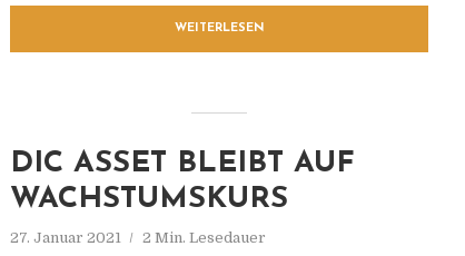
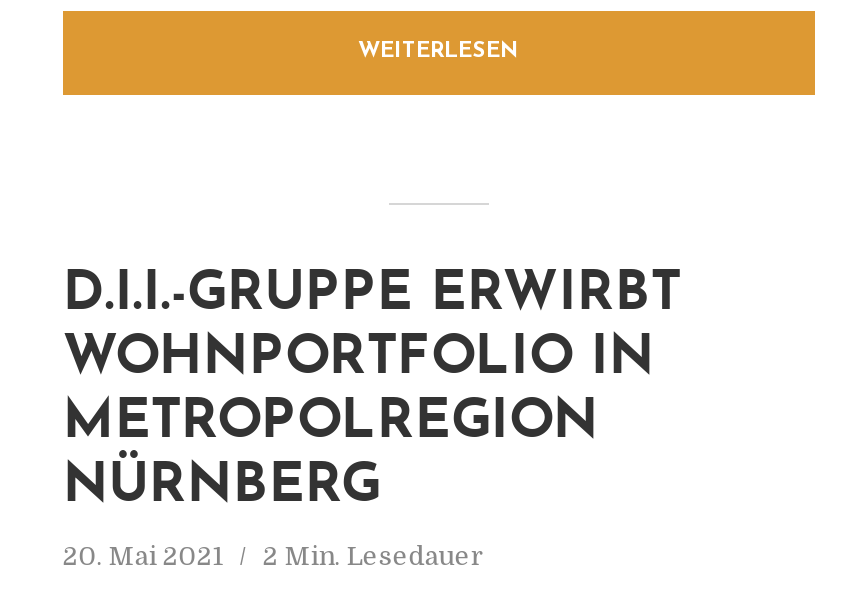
- DIC ASSET BLEIBT AUF
- WACHSTUMSKURS
+ D.I.I.-GRUPPE ERWIRBT
+ WOHNPORTFOLIO IN
+ METROPOLREGION
+ NÜRNBERG

- 27. Januar 2021 2 Min. Lesedauer
+ 20. Mai 2021 2 Min. Lesedauer
